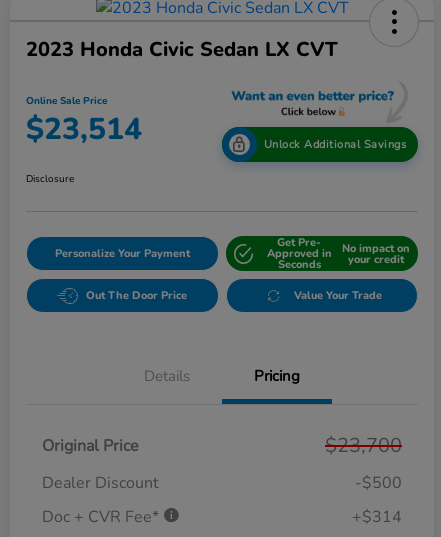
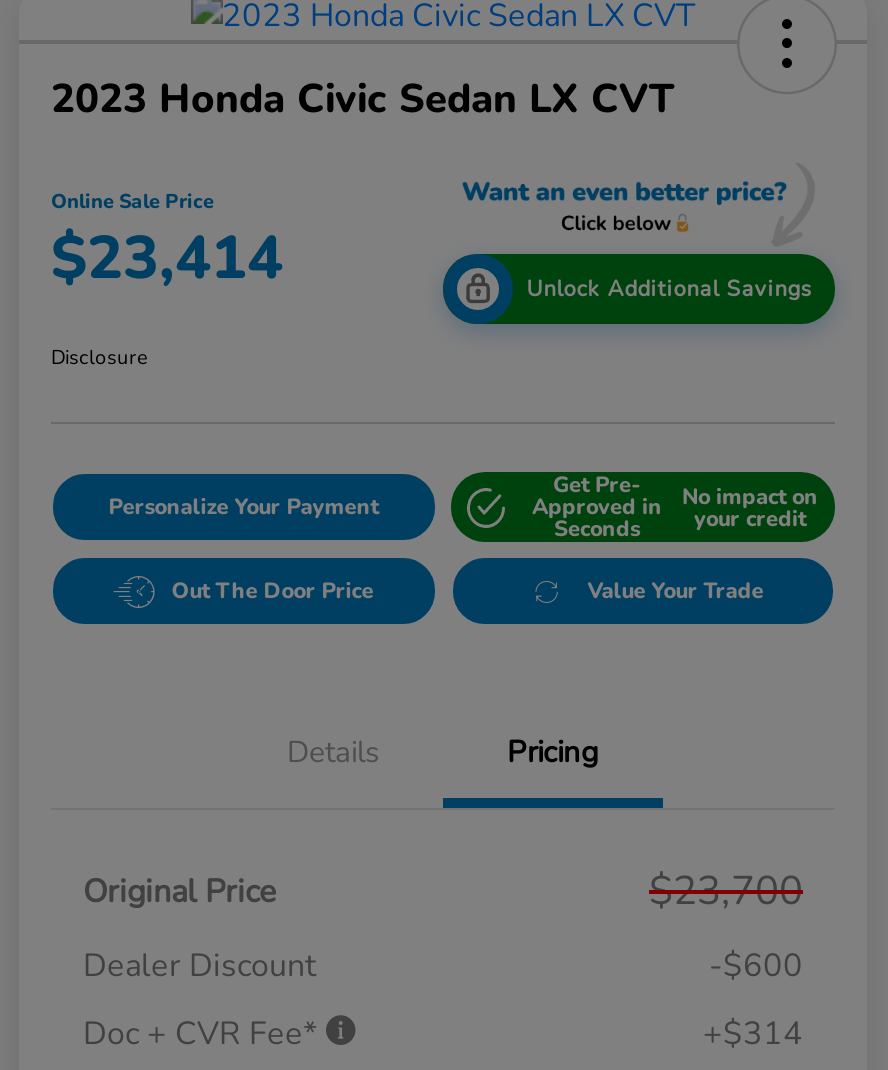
- $23,514
+ $23,414

- -$500
+ -$600
